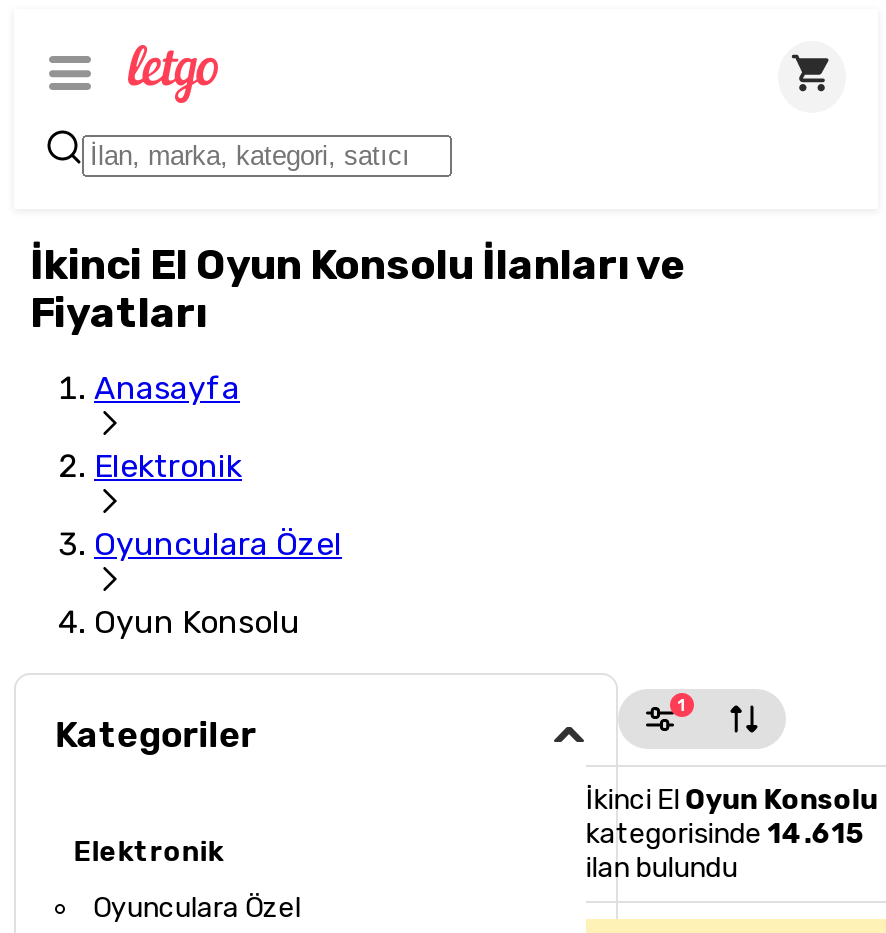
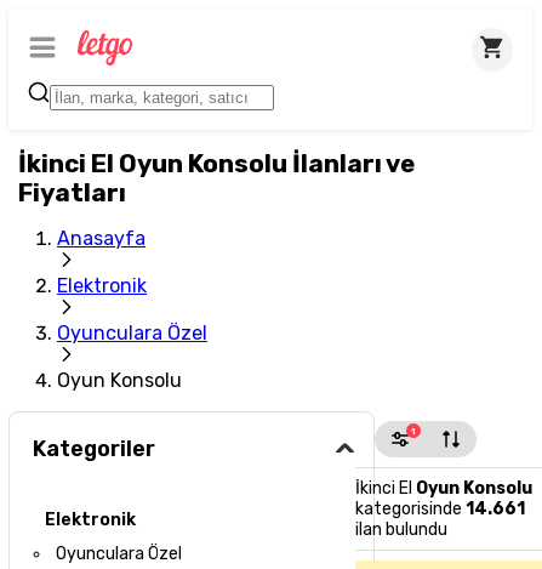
- kategorisinde 14.615
+ kategorisinde 14.661
